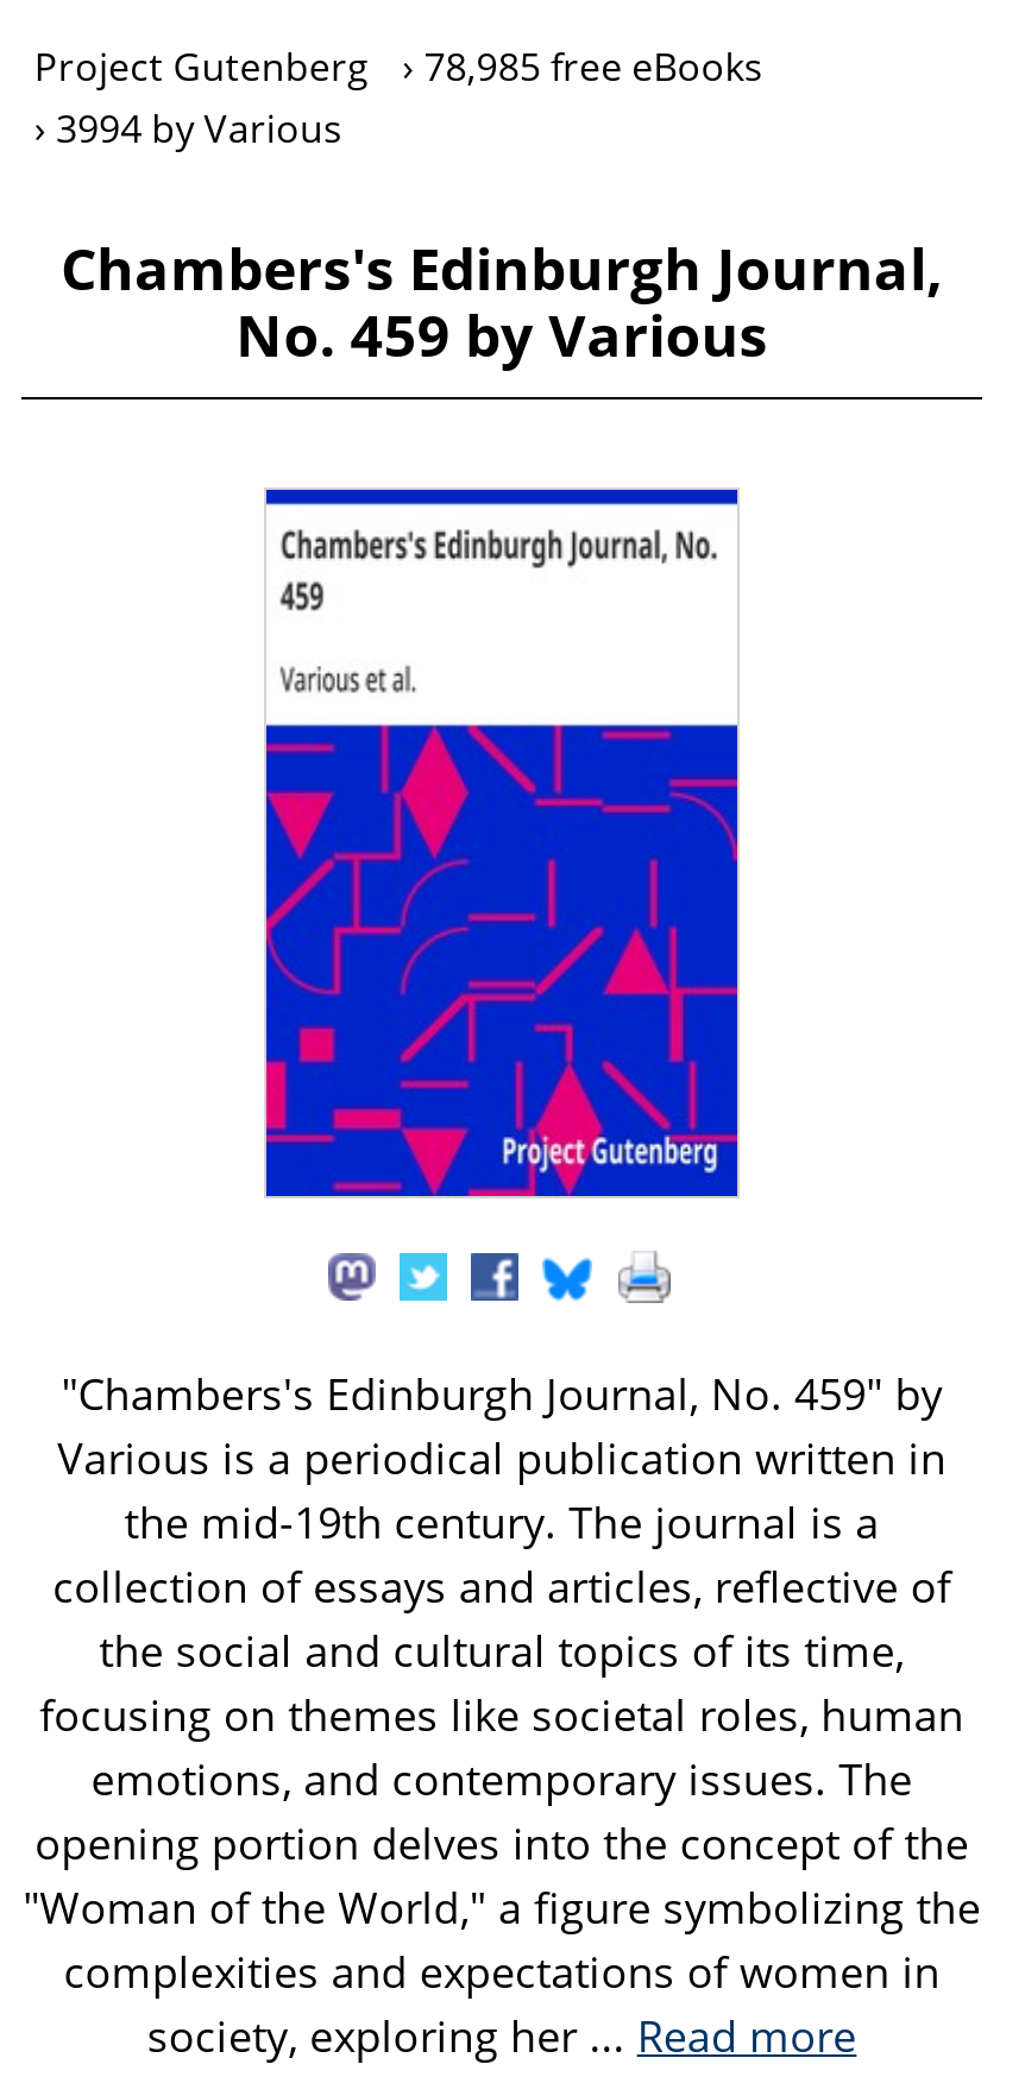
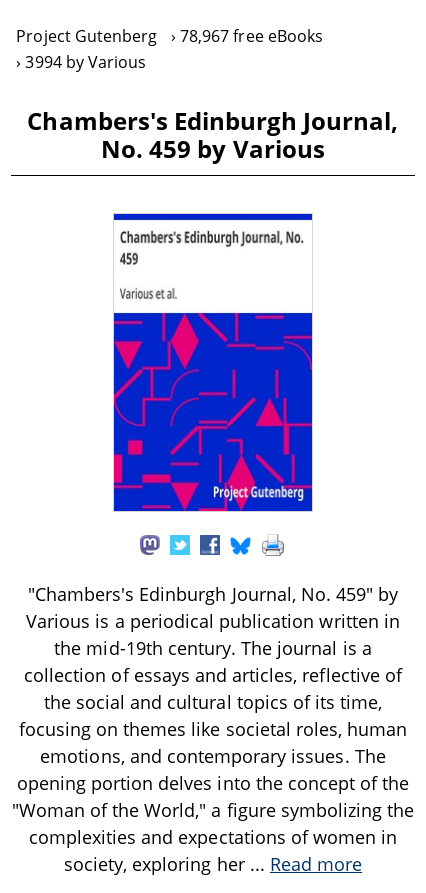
- Project Gutenberg 78,985 free eBooks
+ Project Gutenberg 78,967 free eBooks
